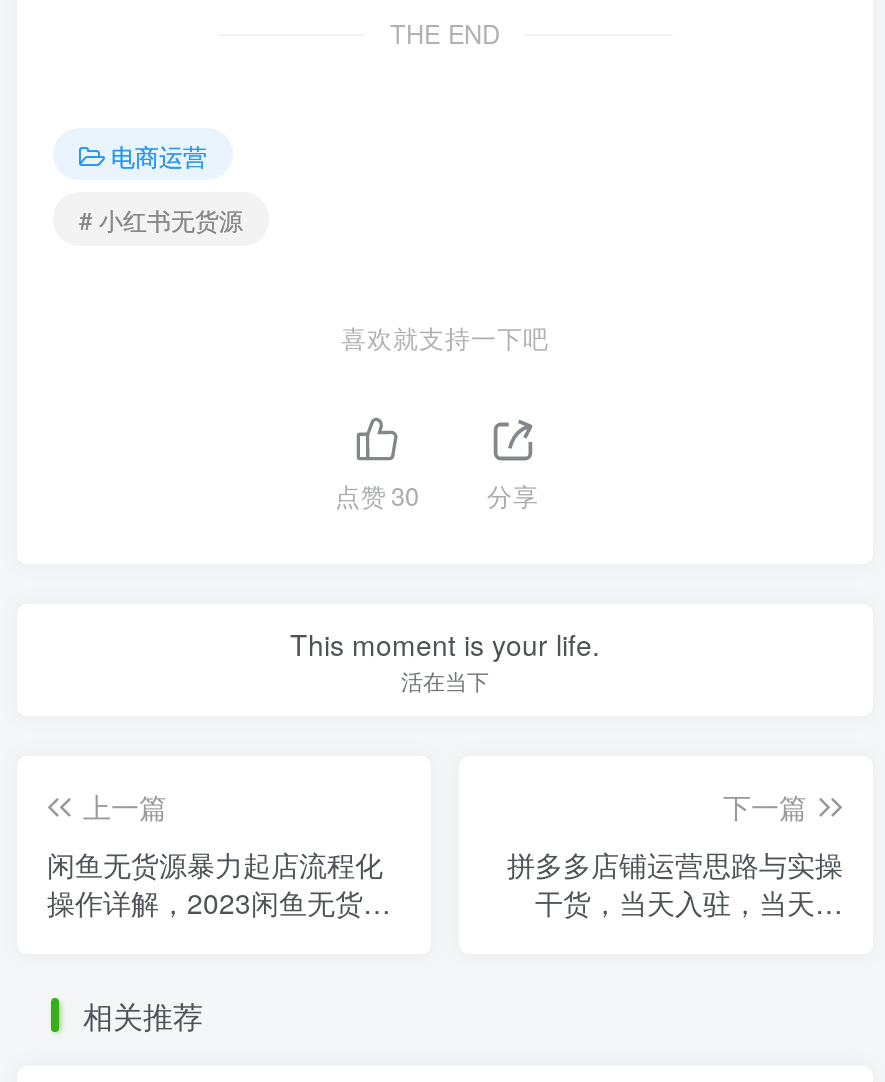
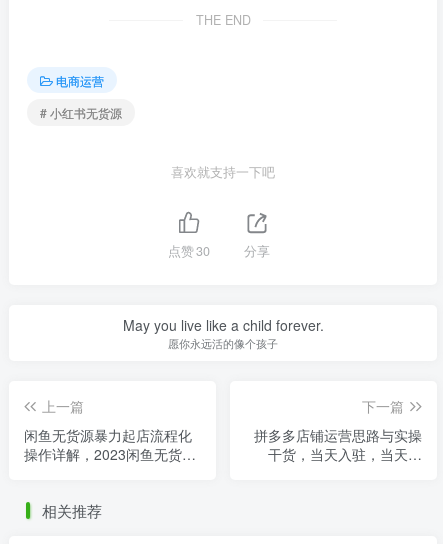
- This moment is your life.
- 活在当下
+ May you live like a child forever.
+ 愿你永远活的像个孩子
